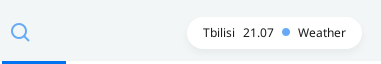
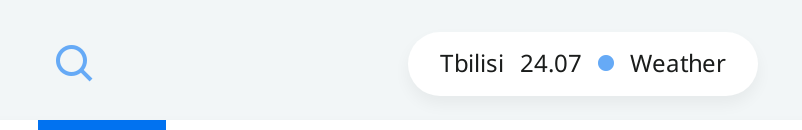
- Tbilisi 21.07 Weather
+ Tbilisi 24.07 Weather
